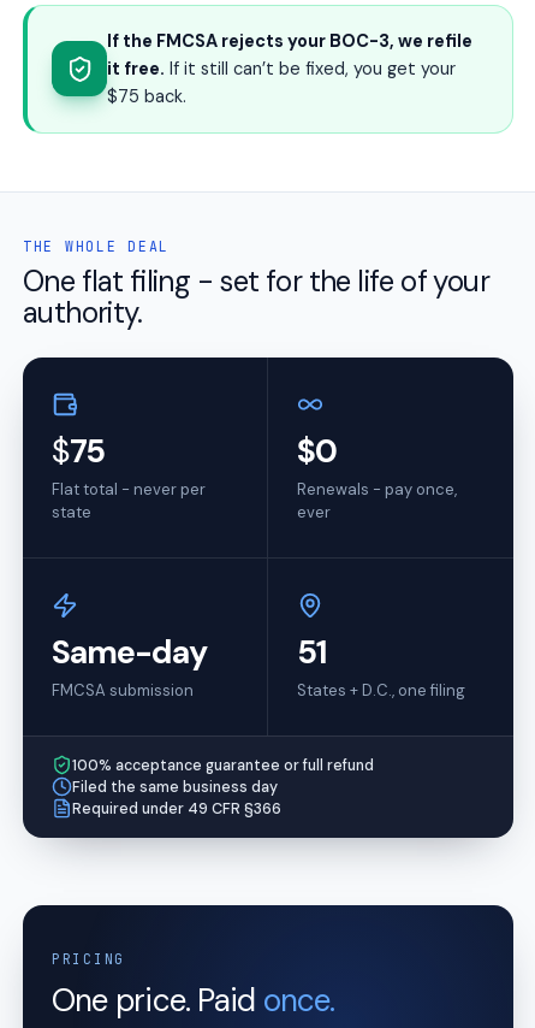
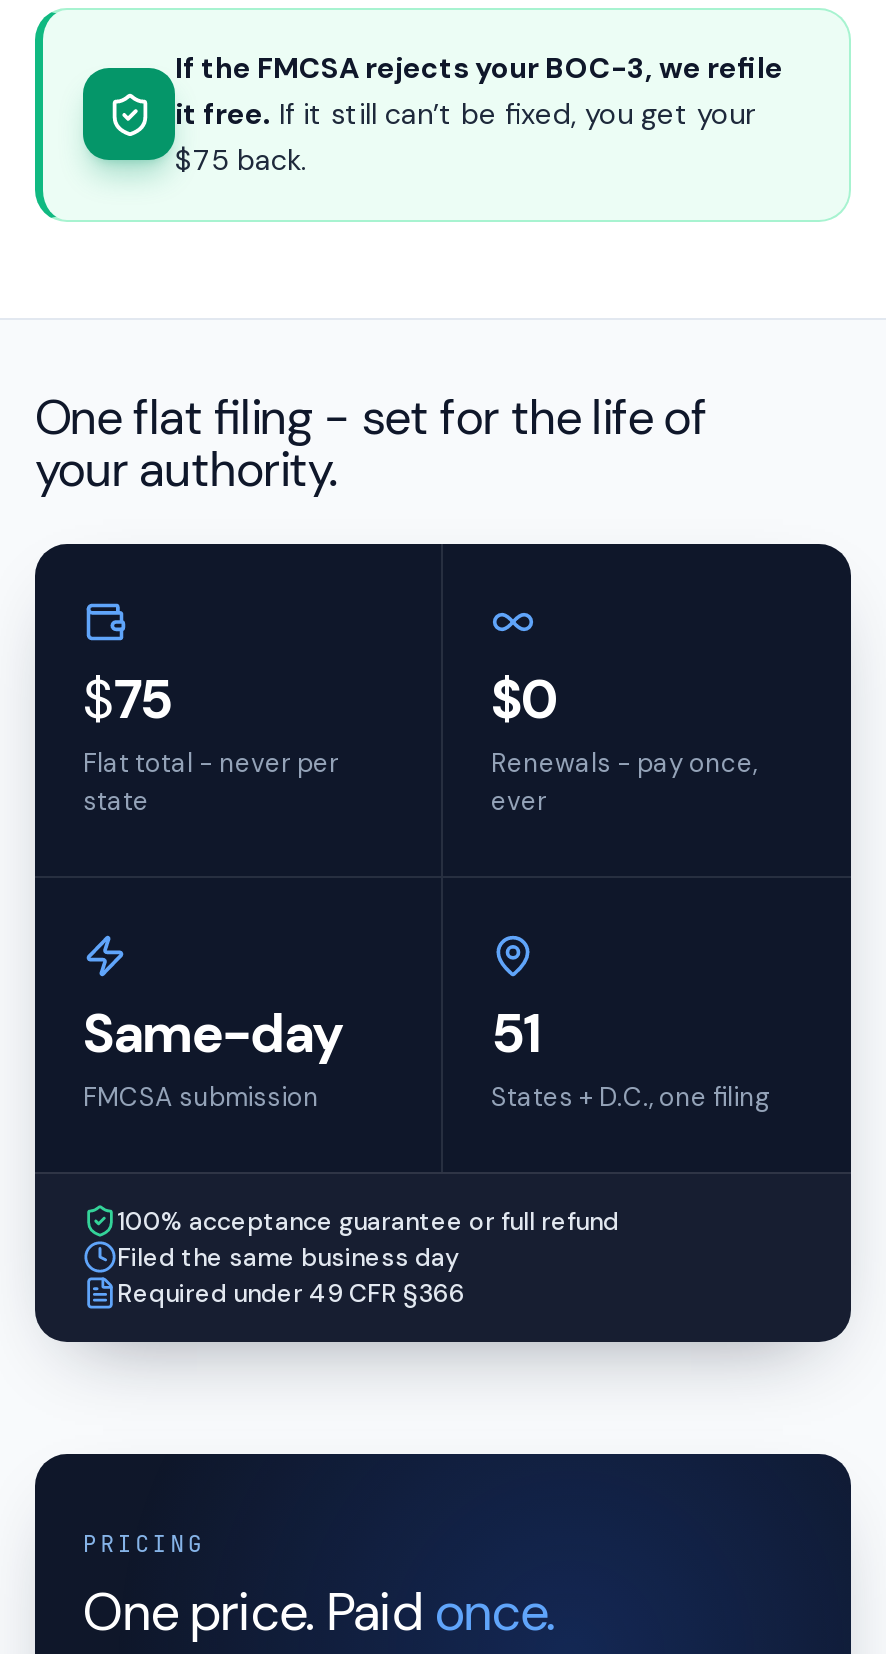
- THE WHOLE DEAL
- One flat filing - set for the life of your
- authority.
+ One flat filing - set for the life of
+ your authority.
